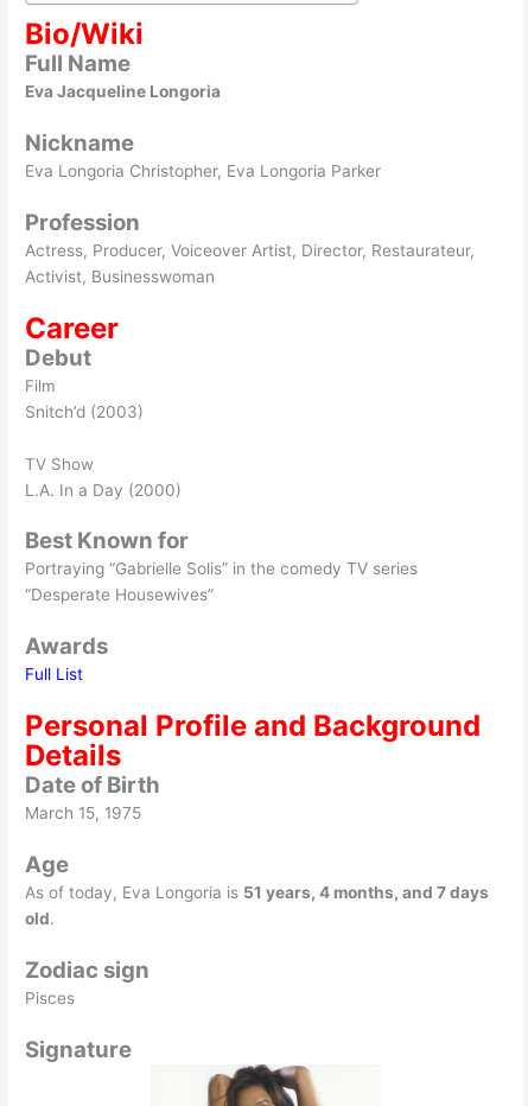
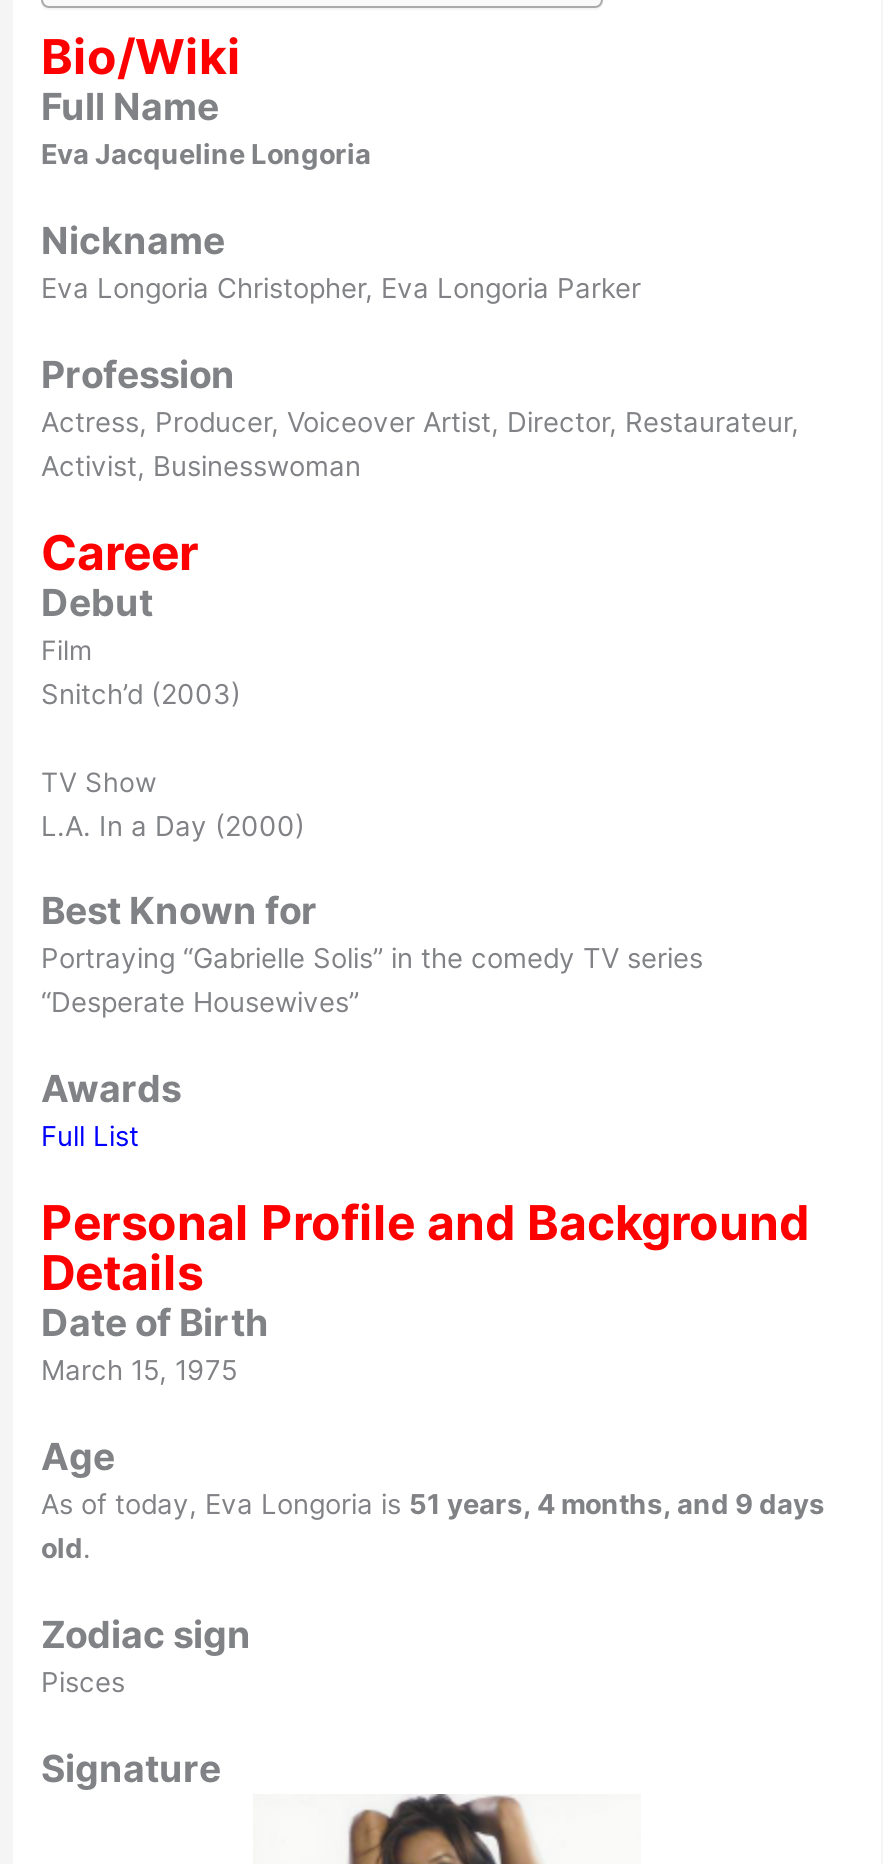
- As of today, Eva Longoria is 51 years, 4 months, and 7 days
+ As of today, Eva Longoria is 51 years, 4 months, and 9 days
